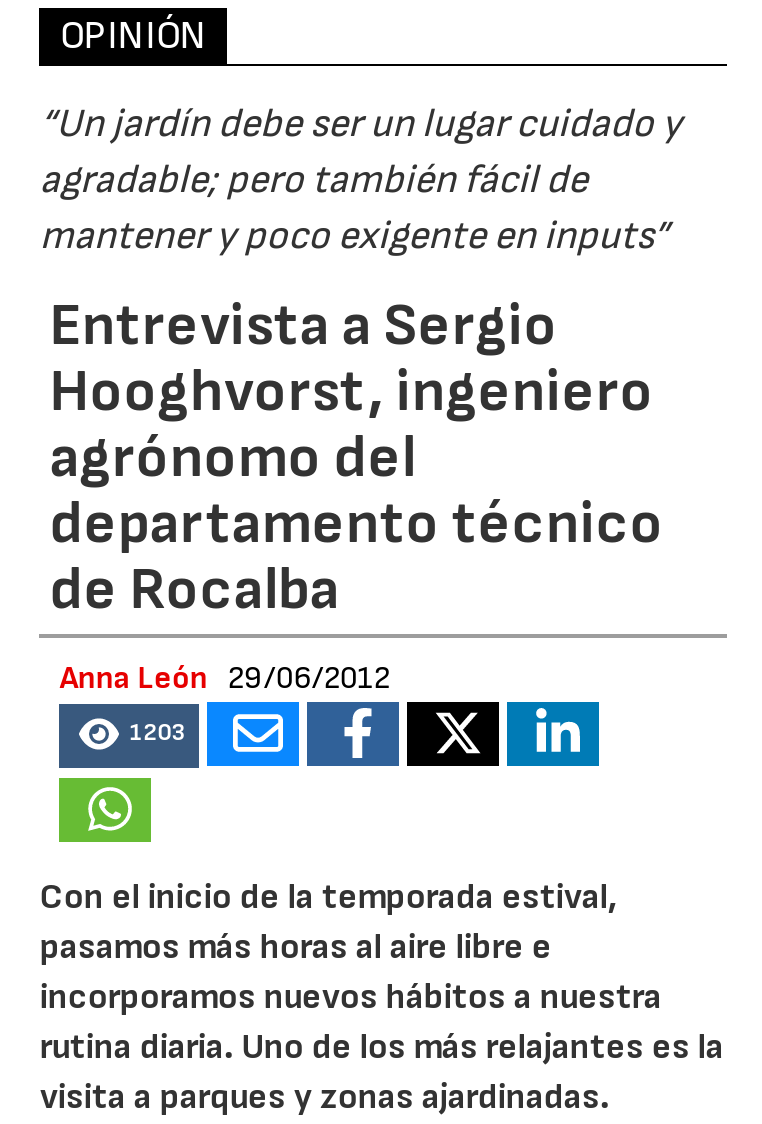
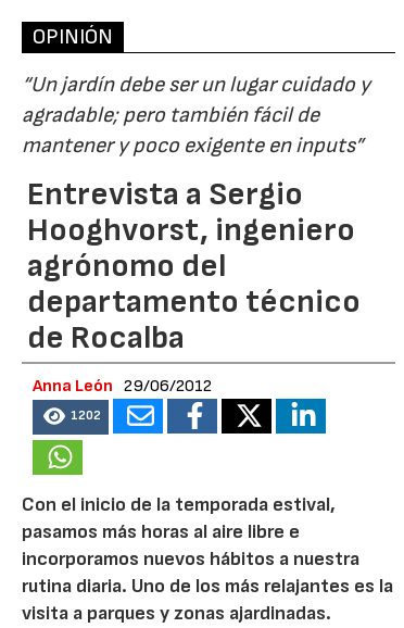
- 1203
+ 1202
